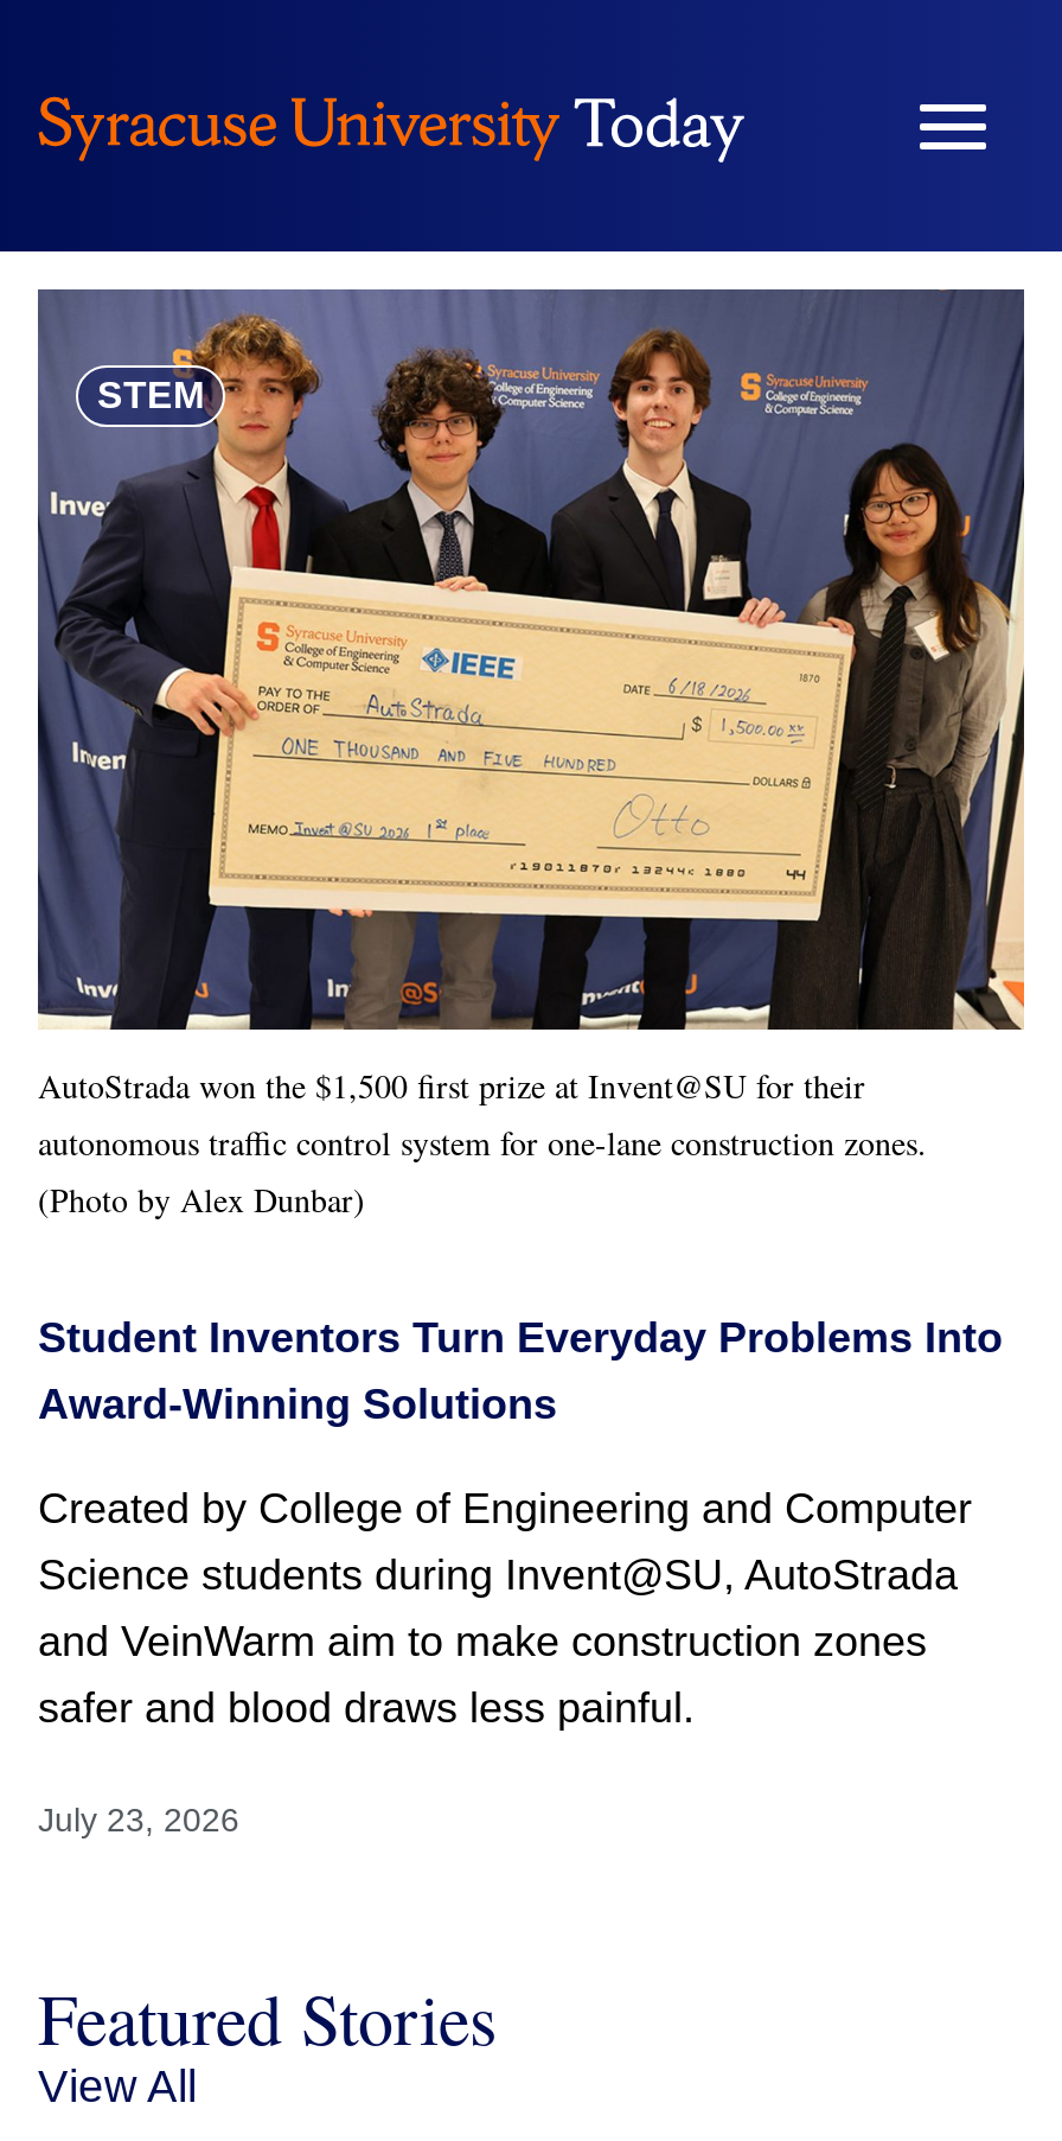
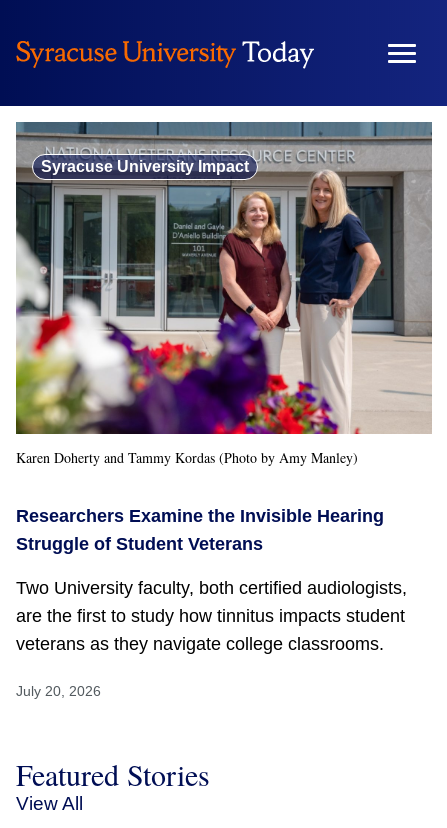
- [image]
- STEM
+ [image]
+ Syracuse University Impact

- AutoStrada won the $1,500 first prize at Invent@SU for their
- autonomous traffic control system for one-lane construction zones.
- (Photo by Alex Dunbar)
+ Karen Doherty and Tammy Kordas (Photo by Amy Manley)

- Student Inventors Turn Everyday Problems Into
- Award-Winning Solutions
+ Researchers Examine the Invisible Hearing
+ Struggle of Student Veterans

- Created by College of Engineering and Computer
- Science students during Invent@SU, AutoStrada
- and VeinWarm aim to make construction zones
- safer and blood draws less painful.
+ Two University faculty, both certified audiologists,
+ are the first to study how tinnitus impacts student
+ veterans as they navigate college classrooms.

- July 23, 2026
+ July 20, 2026
